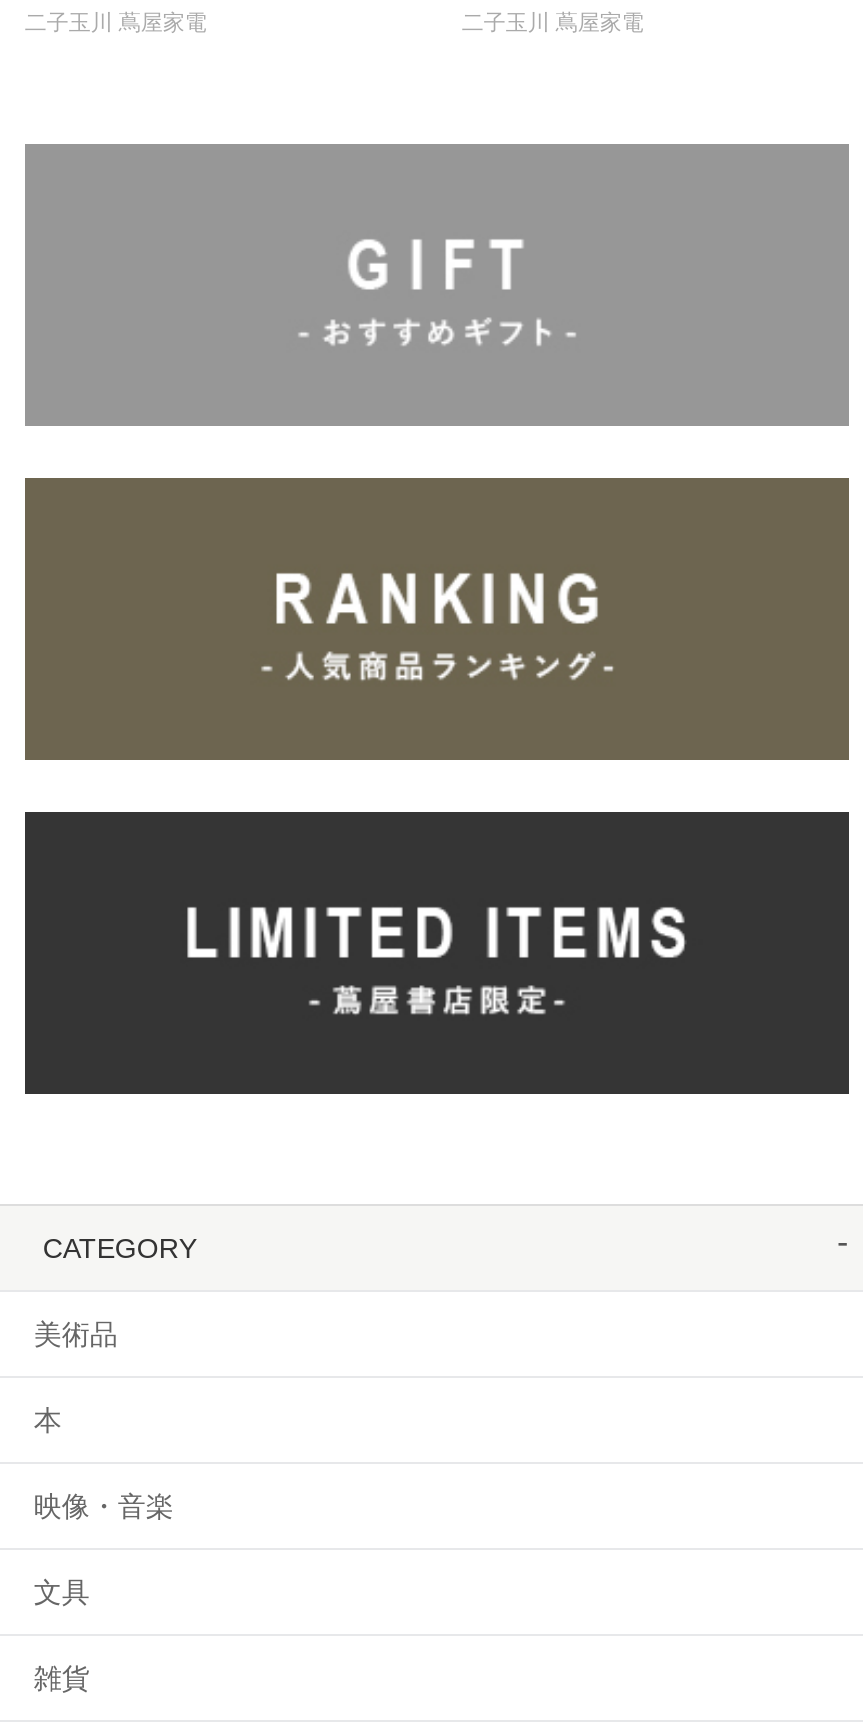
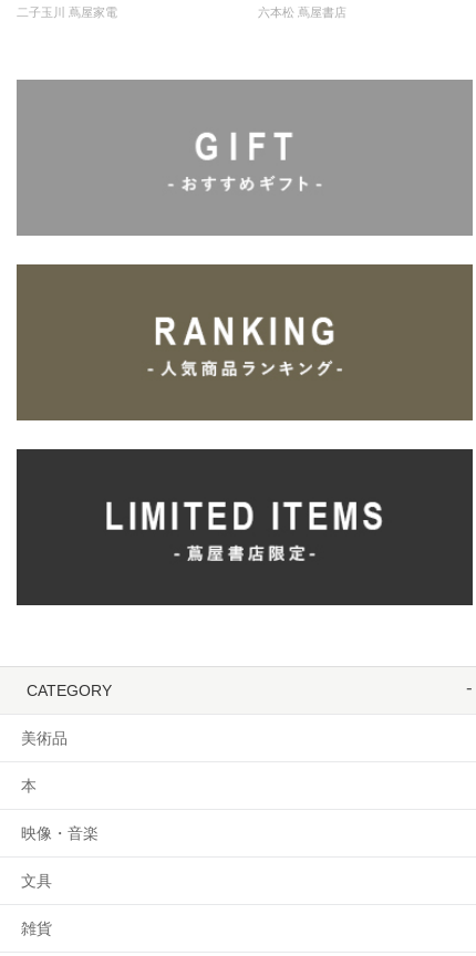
- 二子玉川 蔦屋家電
+ 六本松 蔦屋書店
